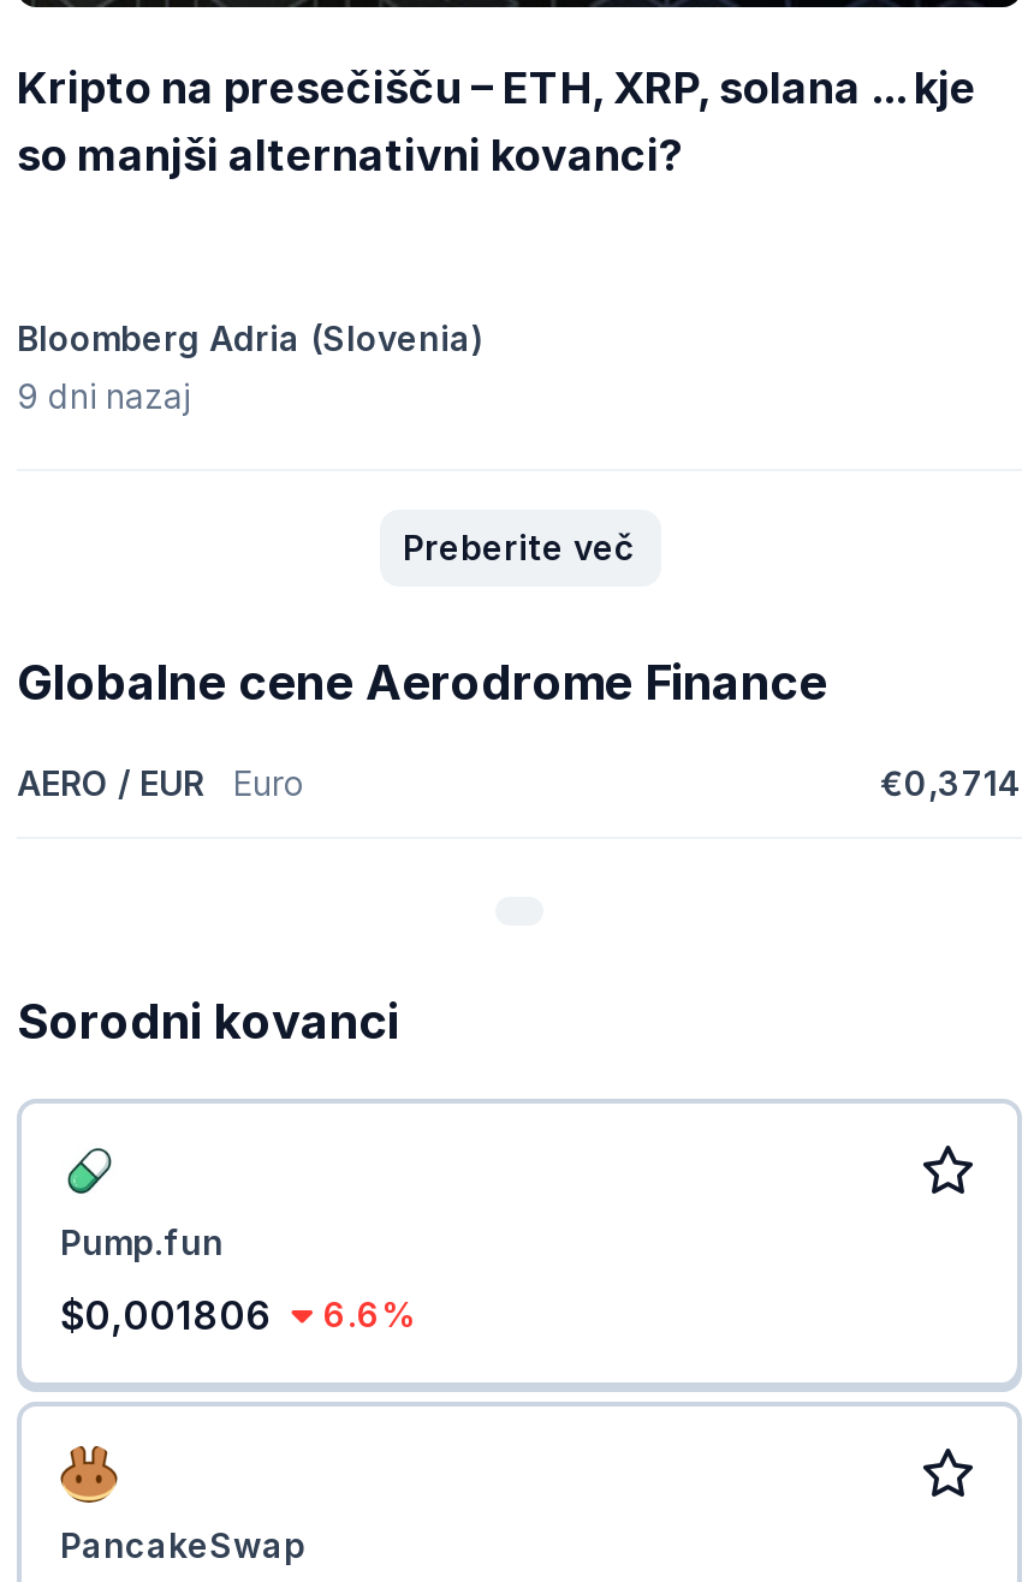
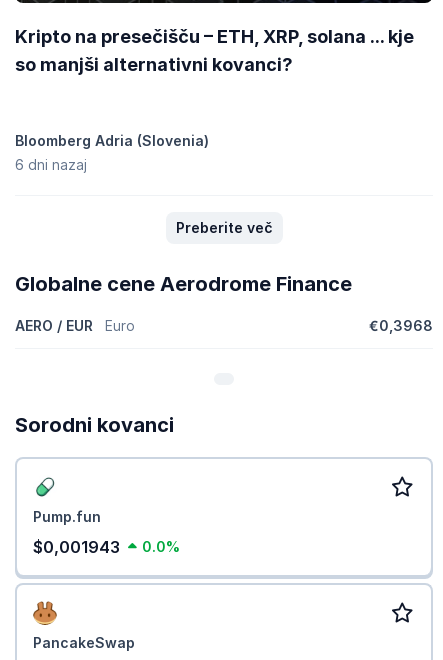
- 9 dni nazaj
+ 6 dni nazaj

- €0,3714
+ €0,3968

- $0,001806
+ $0,001943

- 6.6%
+ 0.0%
